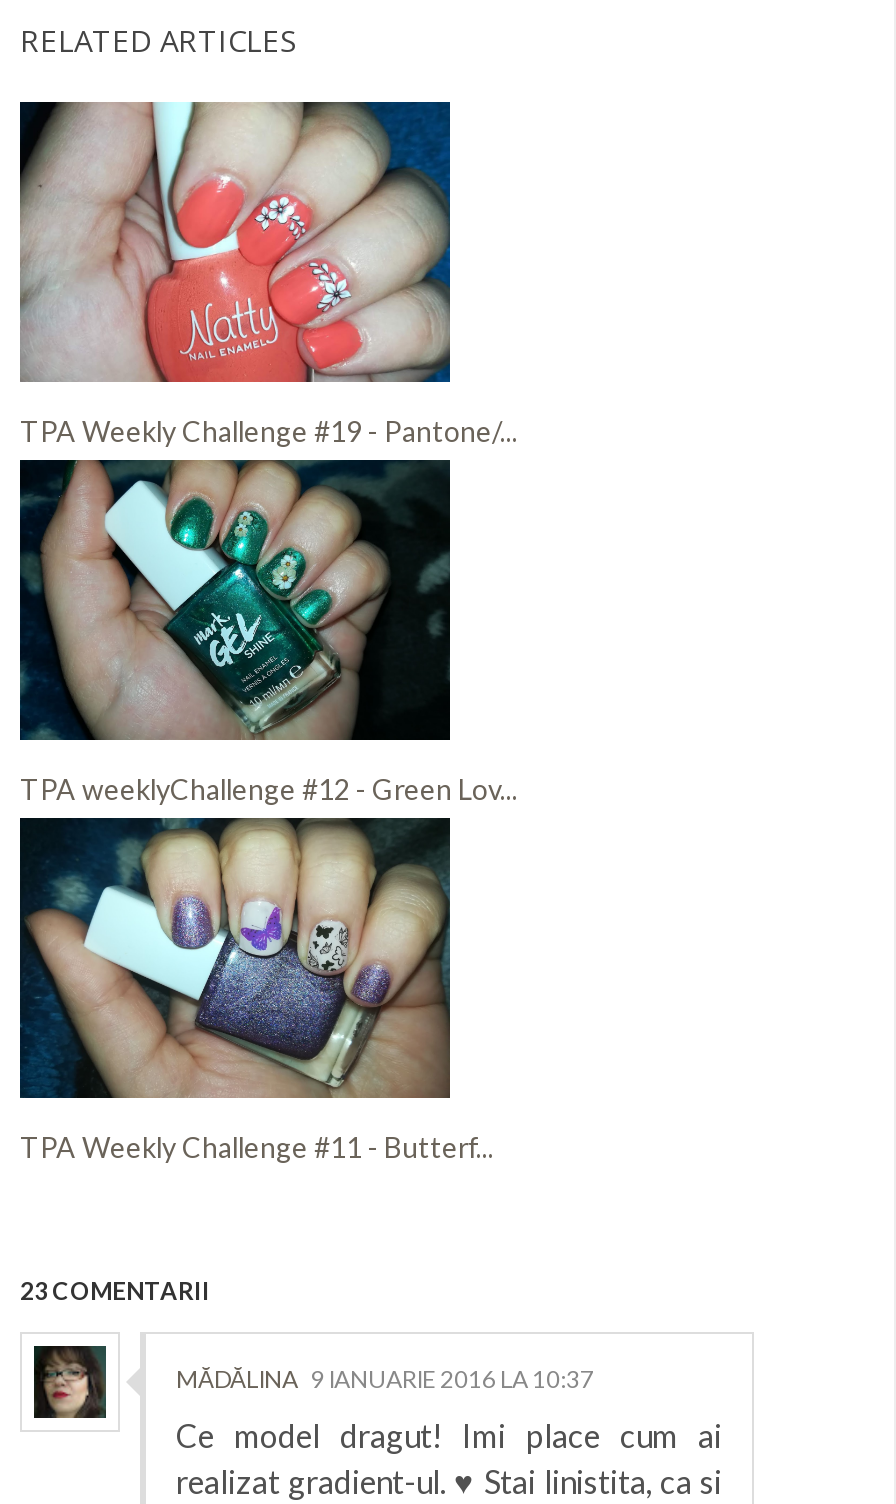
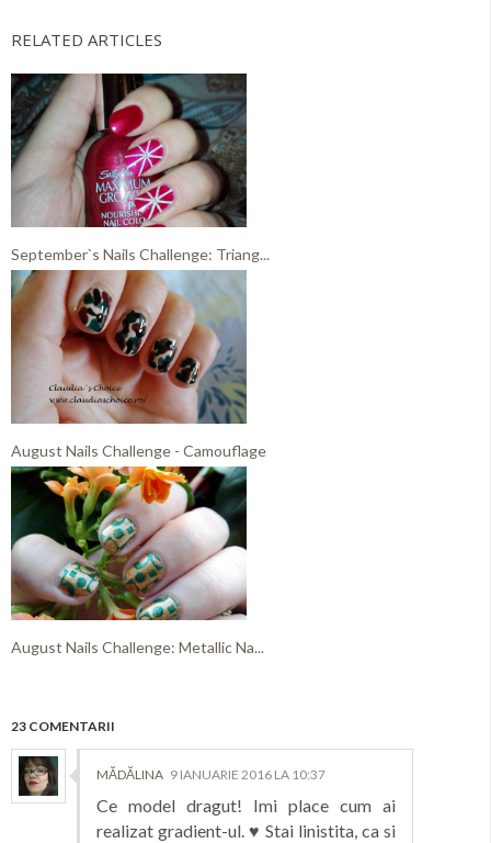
- [image]
- TPA Weekly Challenge #19 - Pantone/...
+ [image]
+ September`s Nails Challenge: Triang...

- [image]
- TPA weeklyChallenge #12 - Green Lov...
+ [image]
+ August Nails Challenge - Camouflage

- [image]
- TPA Weekly Challenge #11 - Butterf...
+ [image]
+ August Nails Challenge: Metallic Na...
